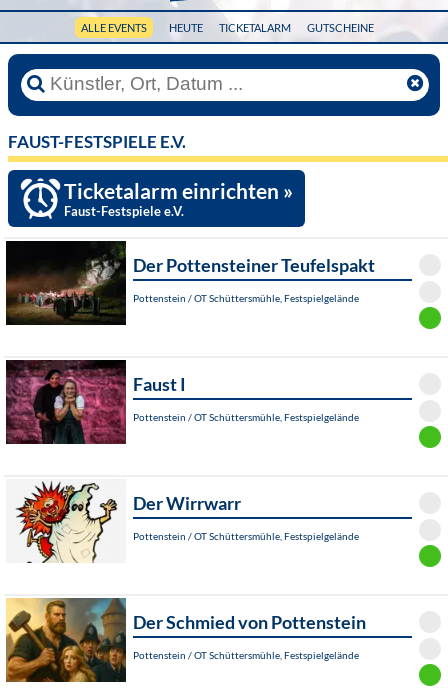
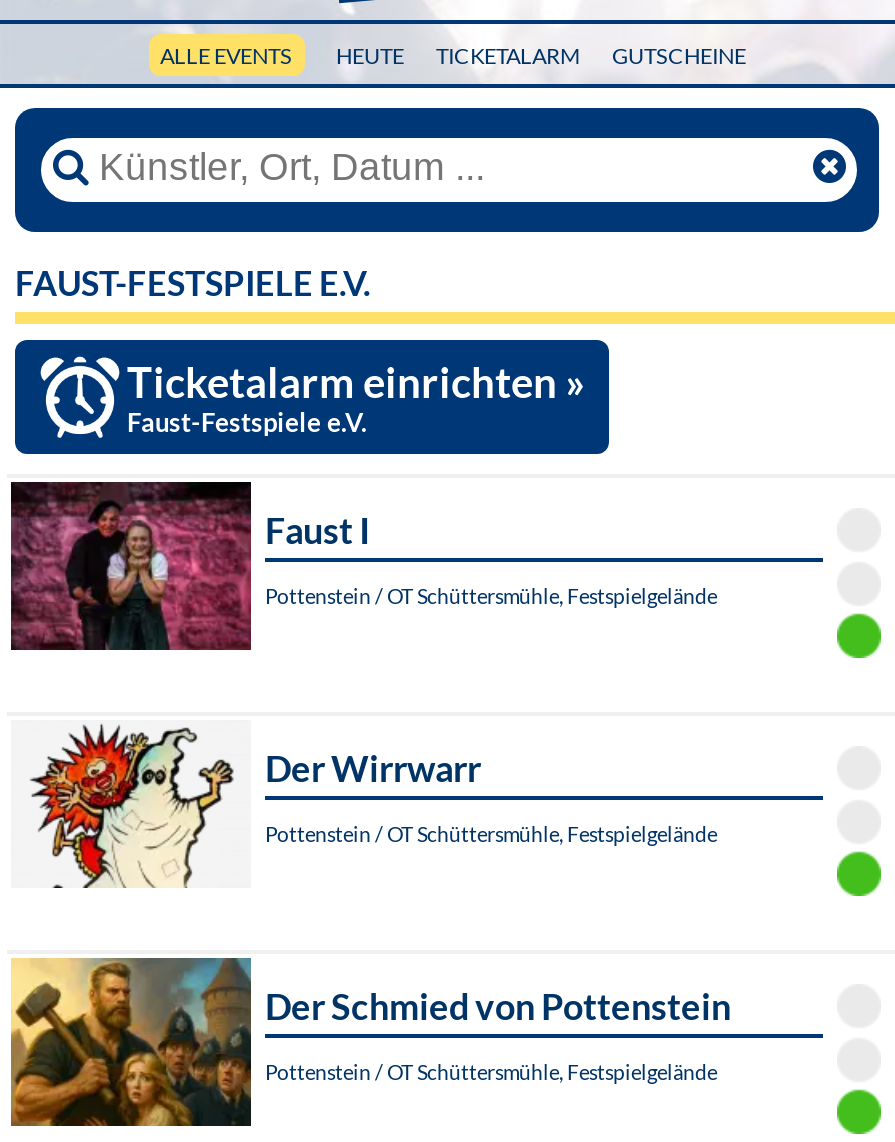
- [image]
- Der Pottensteiner Teufelspakt
- Pottenstein / OT Schüttersmühle, Festspielgelände
